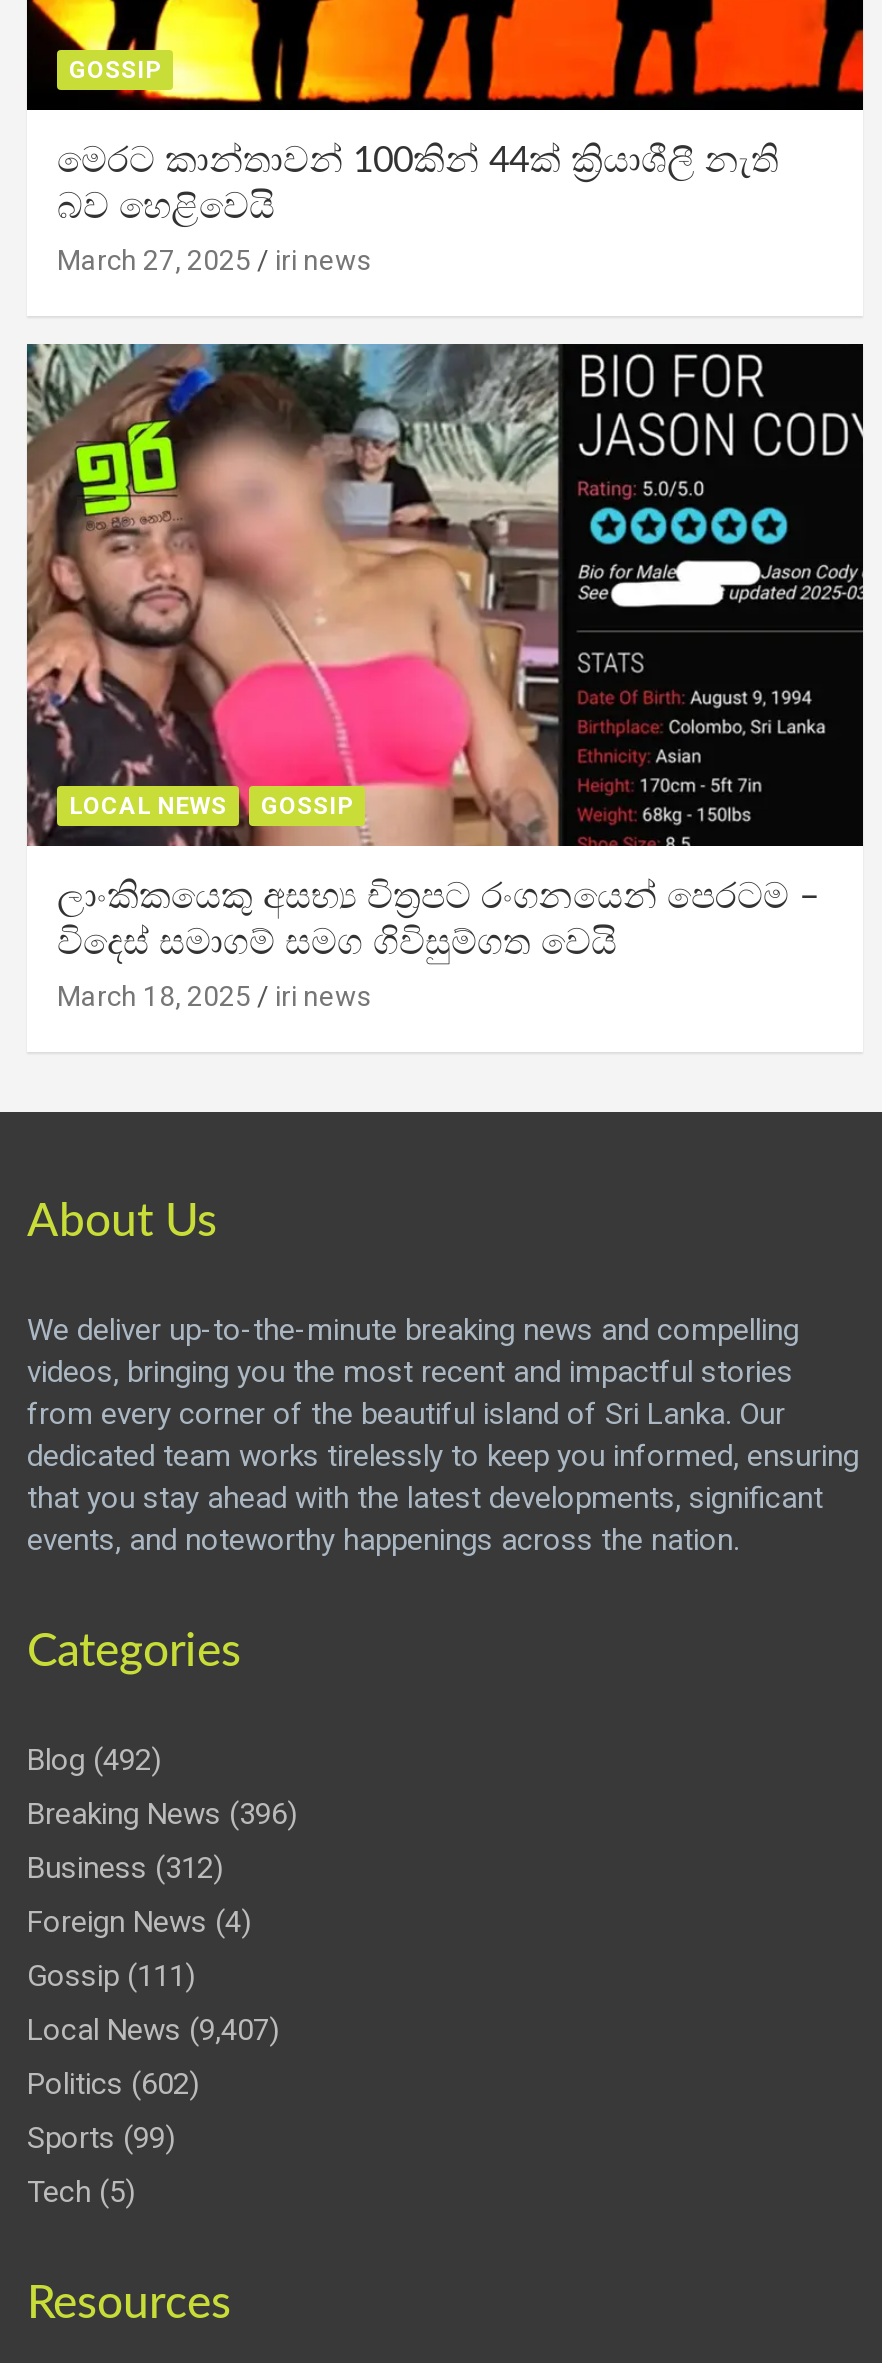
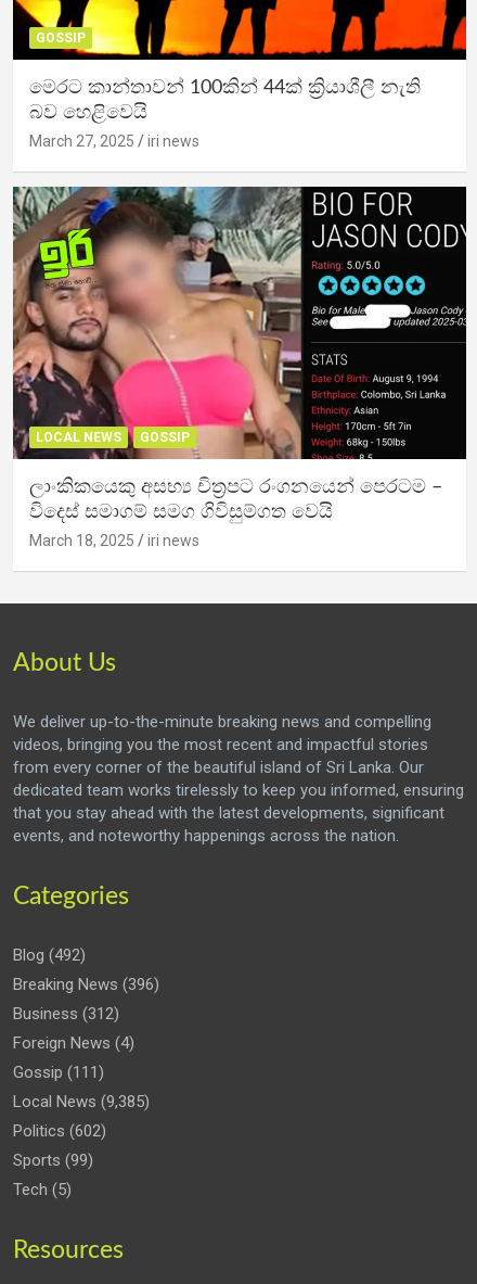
- Local News (9,407)
+ Local News (9,385)
